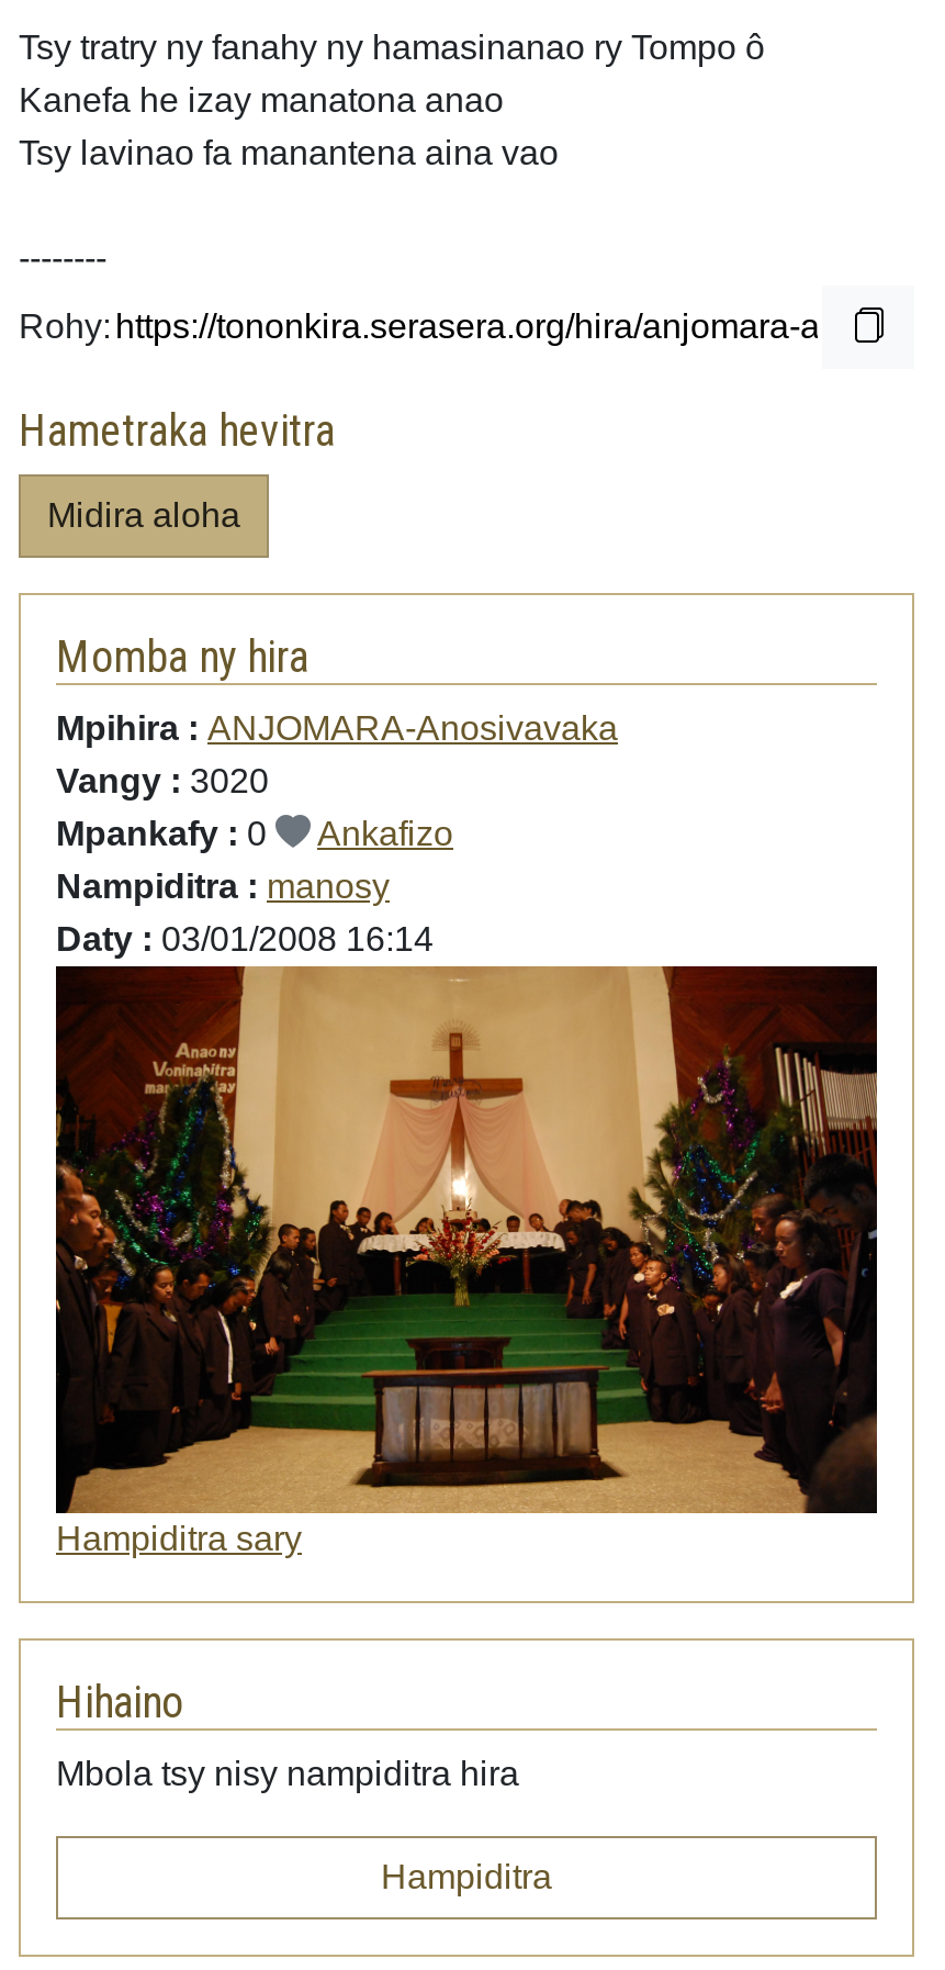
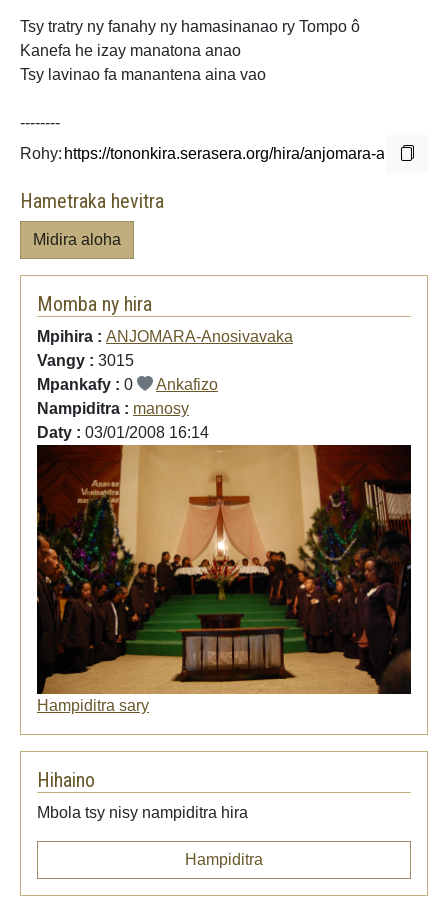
- Vangy : 3020
+ Vangy : 3015
